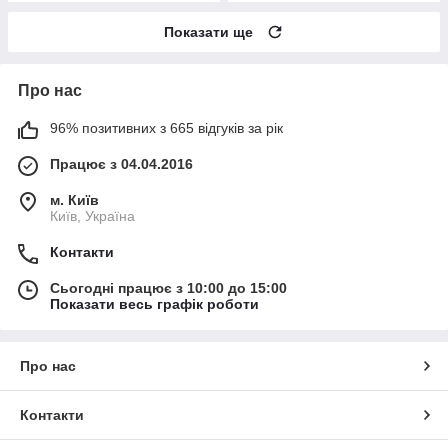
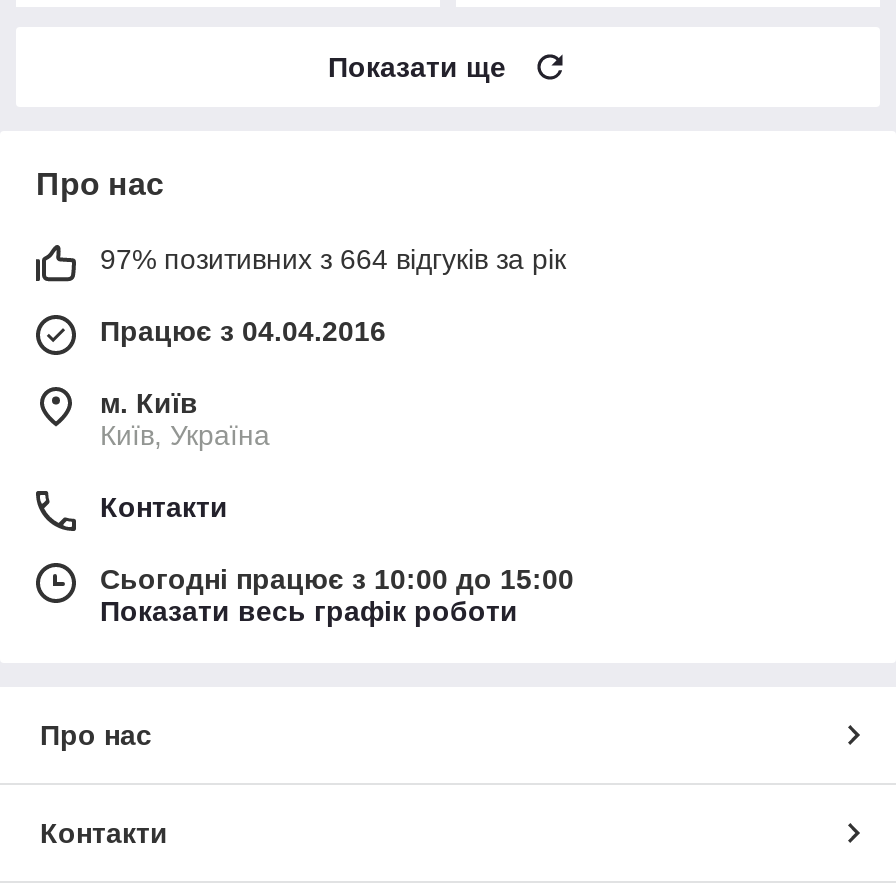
- 96% позитивних з 665 відгуків за рік
+ 97% позитивних з 664 відгуків за рік
